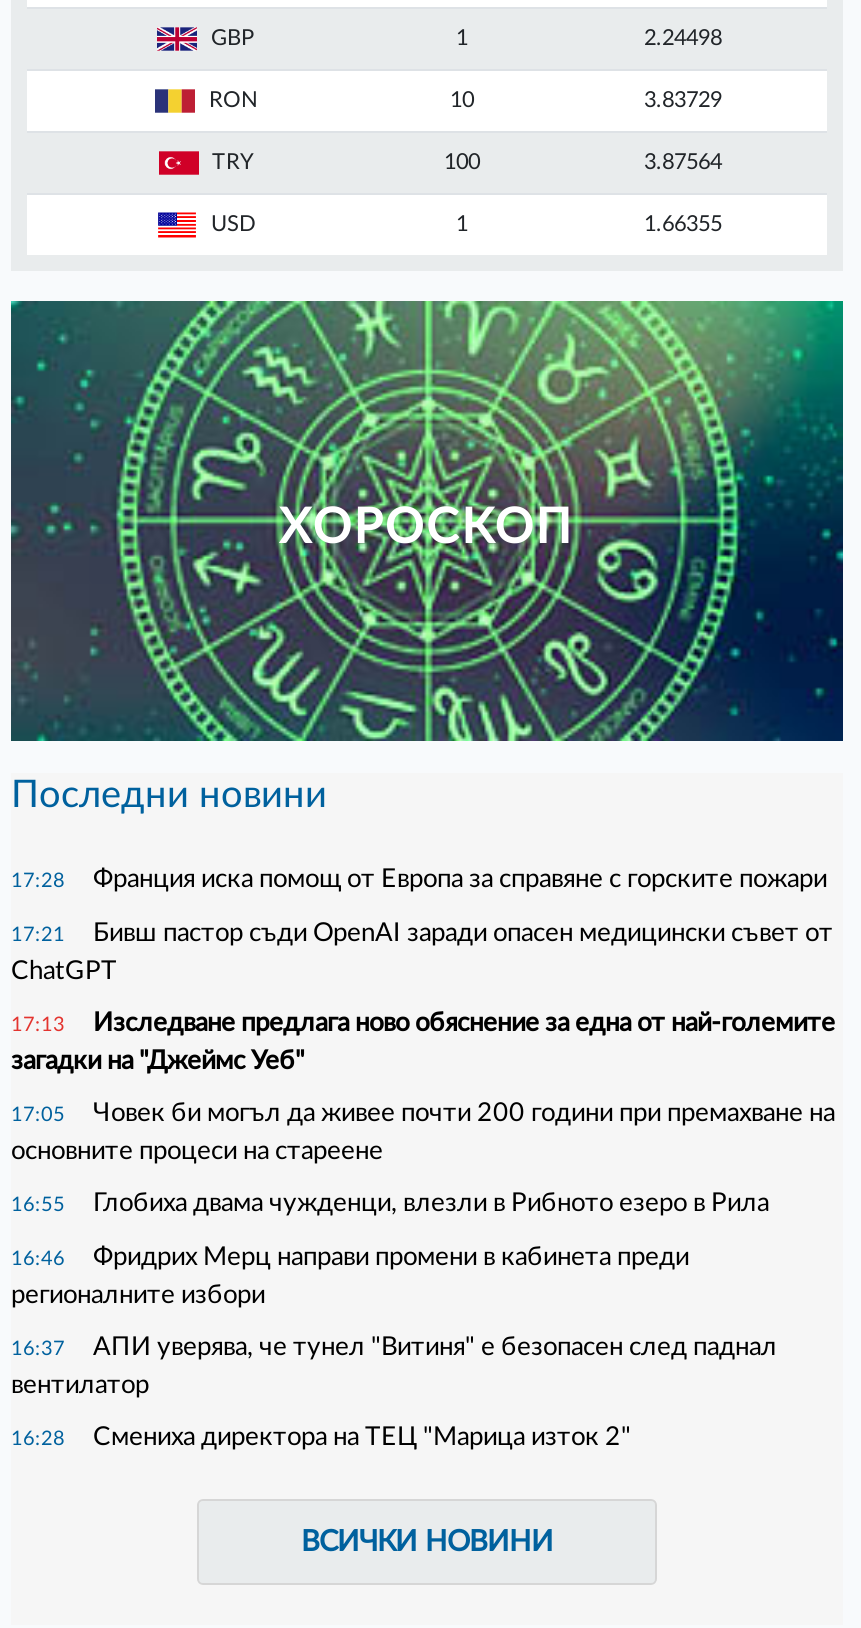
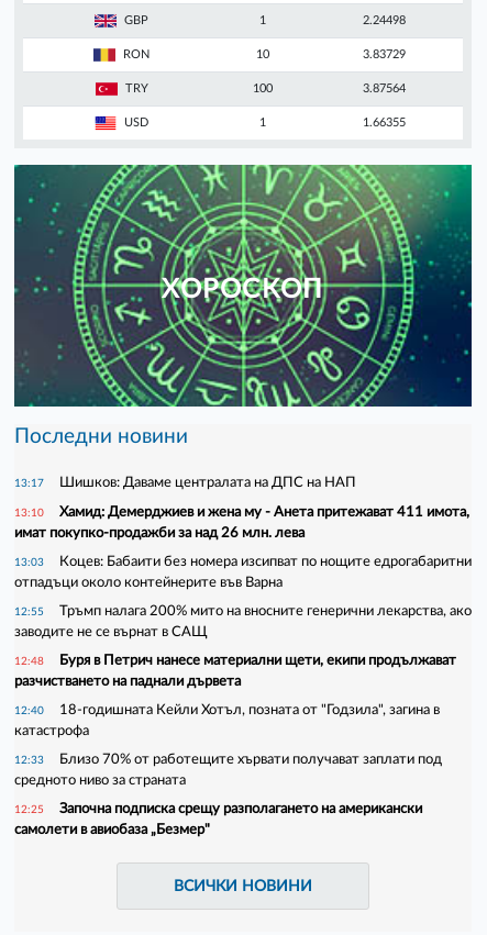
- 17:28
- Франция иска помощ от Европа за справяне с горските пожари
- 17:21
- Бивш пастор съди OpenAI заради опасен медицински съвет от
- ChatGPT
- 17:13
- Изследване предлага ново обяснение за една от най-големите
- загадки на "Джеймс Уеб"
- 17:05
- Човек би могъл да живее почти 200 години при премахване на
- основните процеси на стареене
- 16:55
- Глобиха двама чужденци, влезли в Рибното езеро в Рила
- 16:46
- Фридрих Мерц направи промени в кабинета преди
- регионалните избори
- 16:37
- АПИ уверява, че тунел "Витиня" е безопасен след паднал
- вентилатор
- 16:28
- Смениха директора на ТЕЦ "Марица изток 2"
+ 13:17
+ Шишков: Даваме централата на ДПС на НАП
+ 13:10
+ Хамид: Демерджиев и жена му - Анета притежават 411 имота,
+ имат покупко-продажби за над 26 млн. лева
+ 13:03
+ Коцев: Бабаити без номера изсипват по нощите едрогабаритни
+ отпадъци около контейнерите във Варна
+ 12:55
+ Тръмп налага 200% мито на вносните генерични лекарства, ако
+ заводите не се върнат в САЩ
+ 12:48
+ Буря в Петрич нанесе материални щети, екипи продължават
+ разчистването на паднали дървета
+ 12:40
+ 18-годишната Кейли Хотъл, позната от "Годзила", загина в
+ катастрофа
+ 12:33
+ Близо 70% от работещите хървати получават заплати под
+ средното ниво за страната
+ 12:25
+ Започна подписка срещу разполагането на американски
+ самолети в авиобаза „Безмер"
